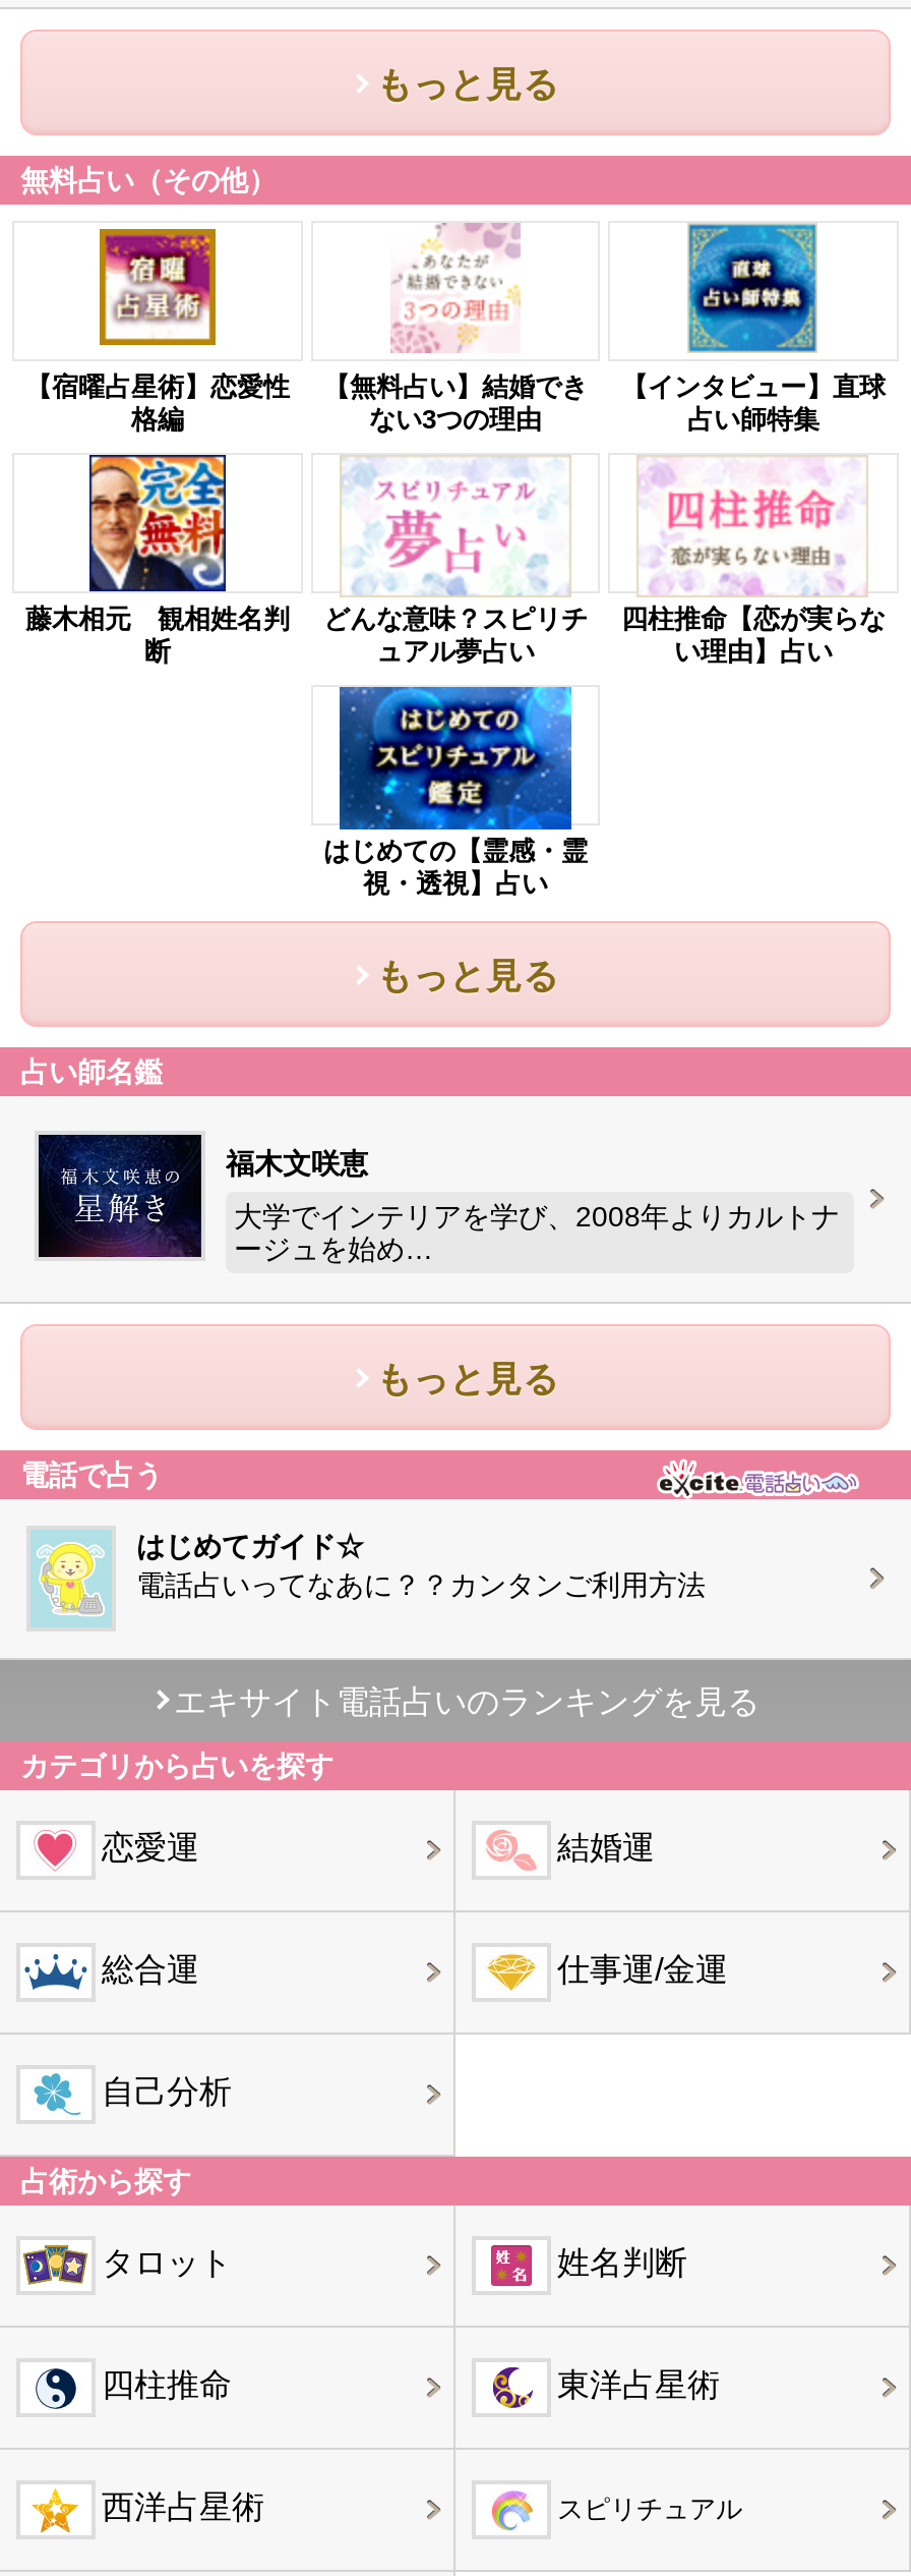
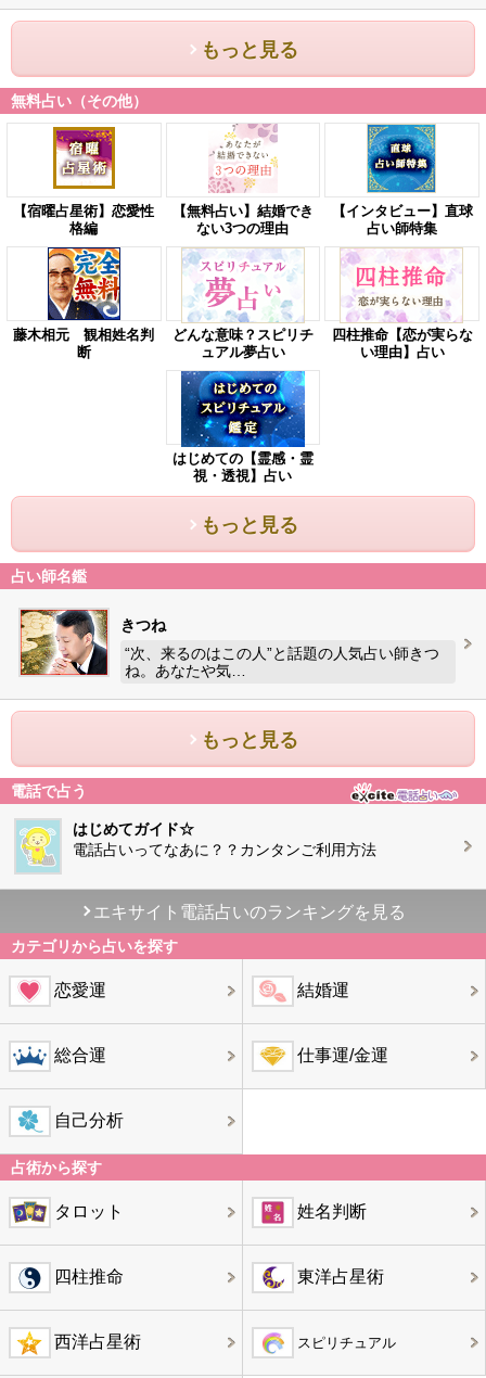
- [image]
- 福木文咲恵
+ [image]
+ きつね

- 大学でインテリアを学び、2008年よりカルトナ
- ージュを始め…
+ “次、来るのはこの人”と話題の人気占い師きつ
+ ね。あなたや気…
